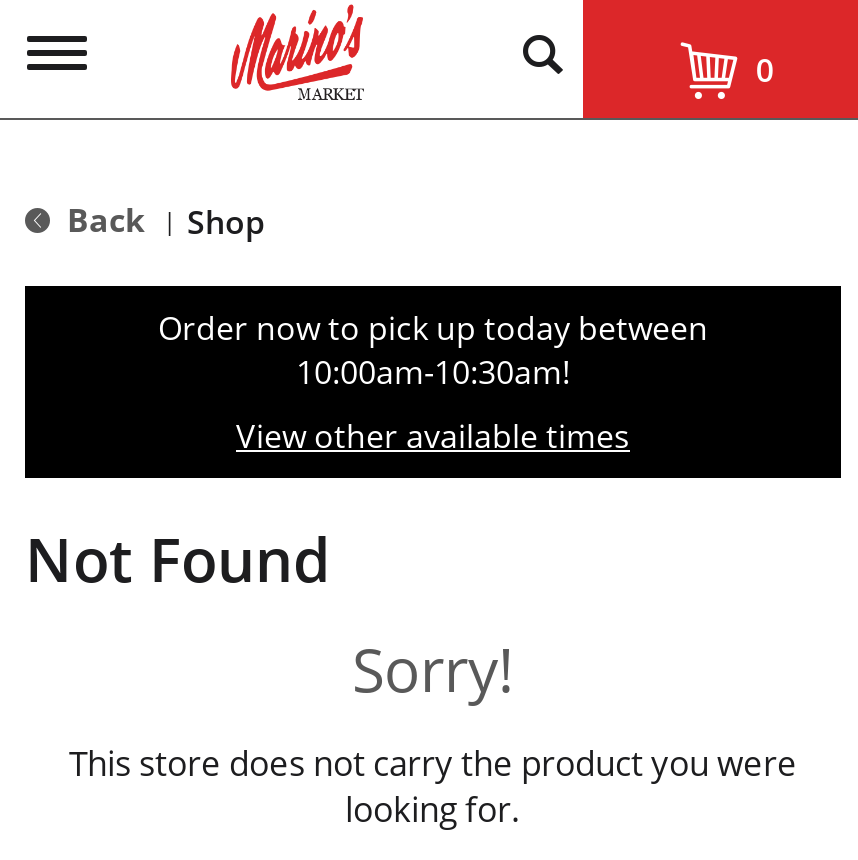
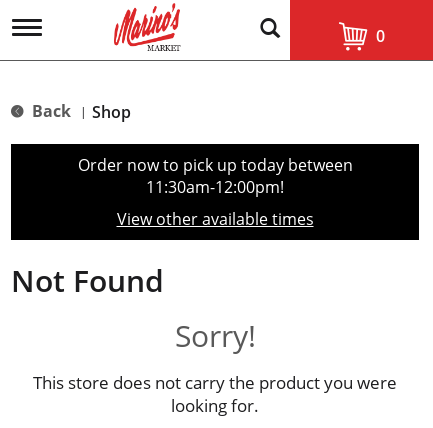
- 10:00am-10:30am!
+ 11:30am-12:00pm!
